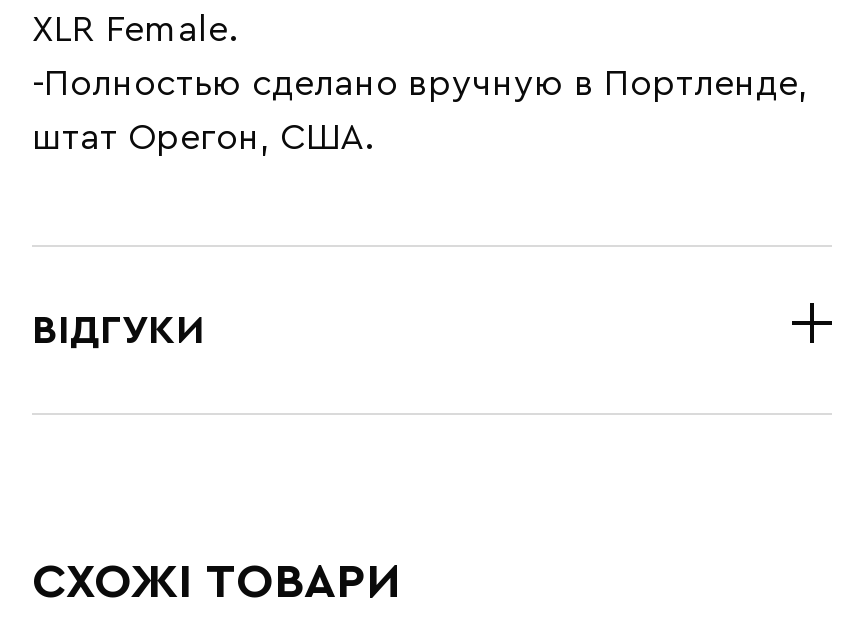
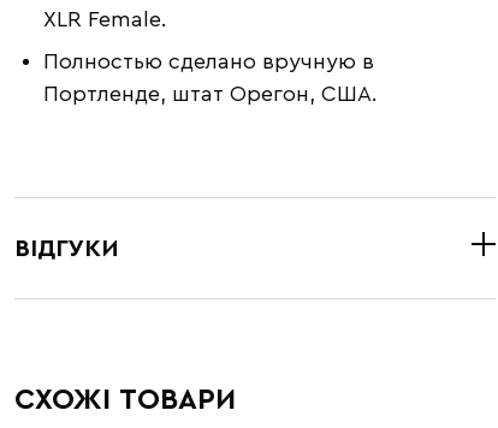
- -Полностью сделано вручную в Портленде,
+ Полностью сделано вручную в

- штат Орегон, США.
+ Портленде, штат Орегон, США.
